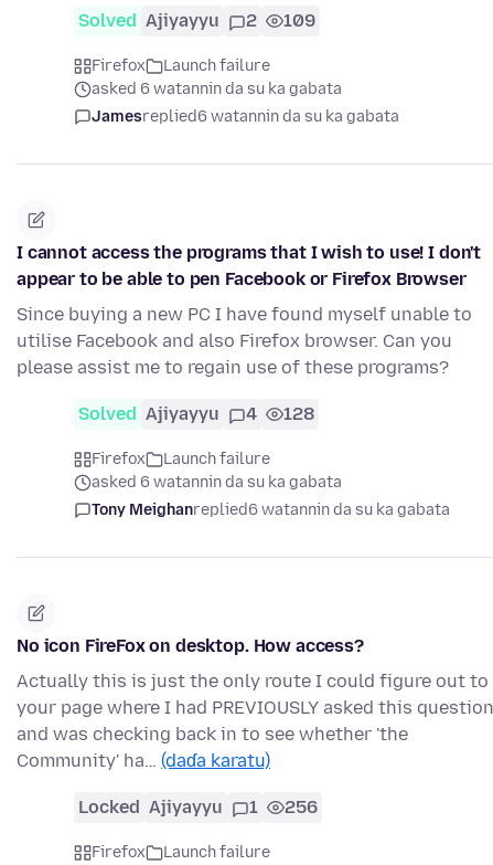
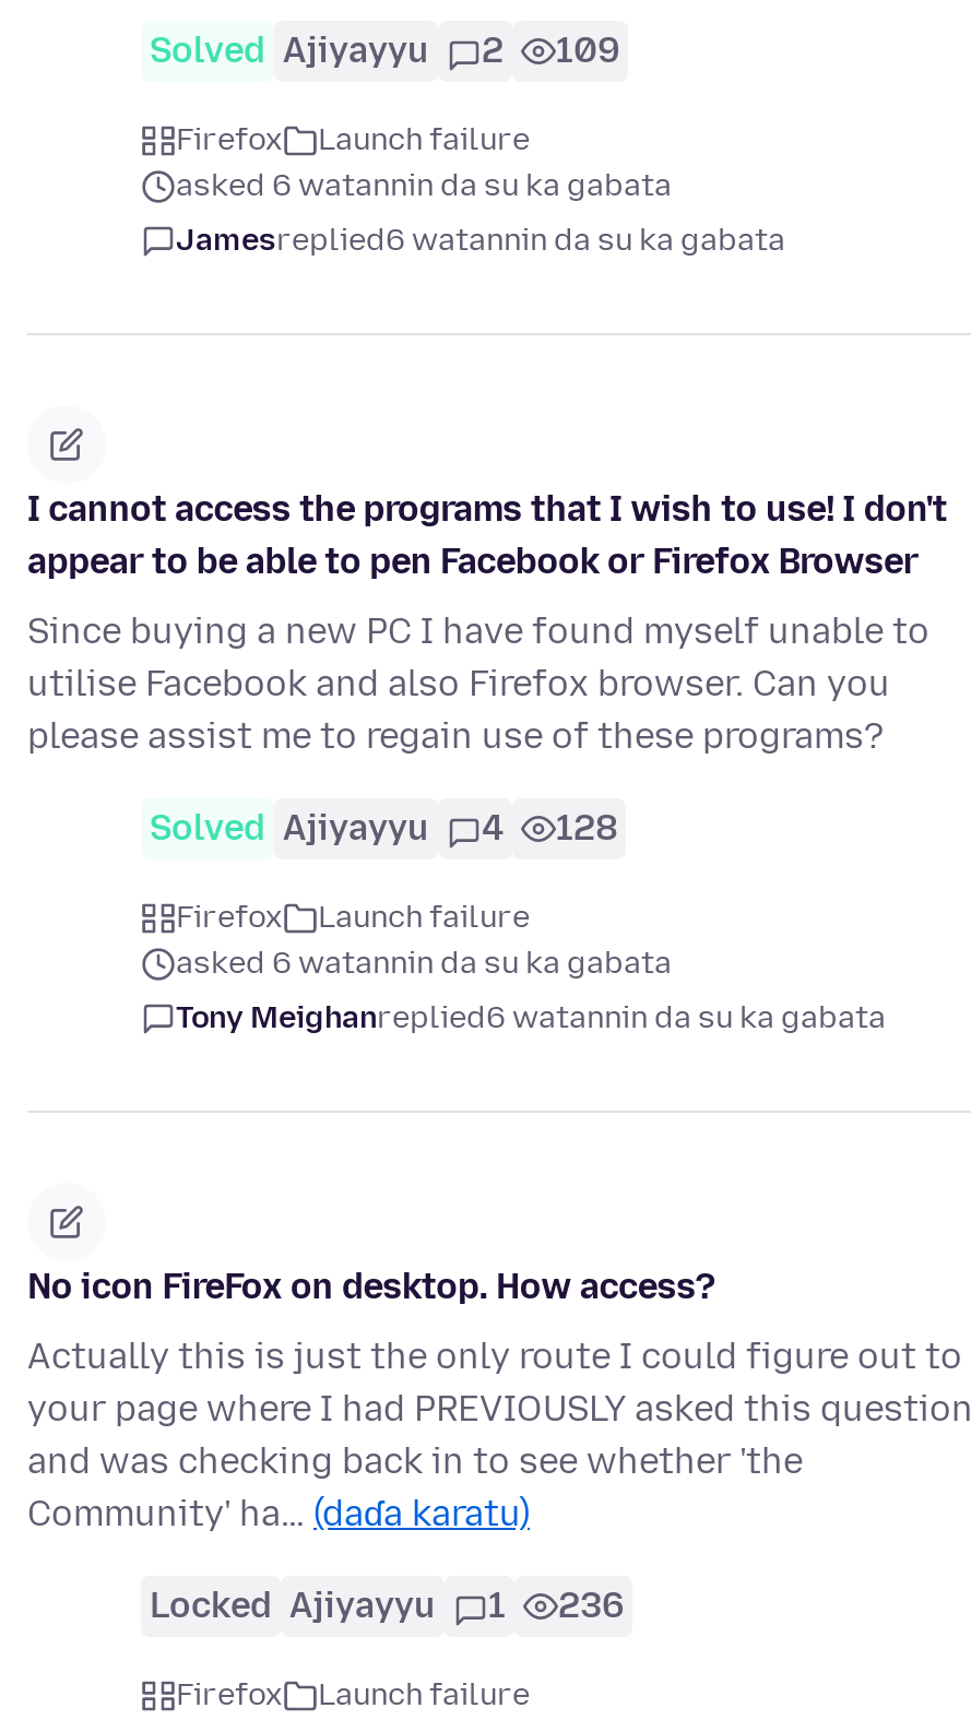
- Locked Ajiyayyu 1 256
+ Locked Ajiyayyu 1 236
